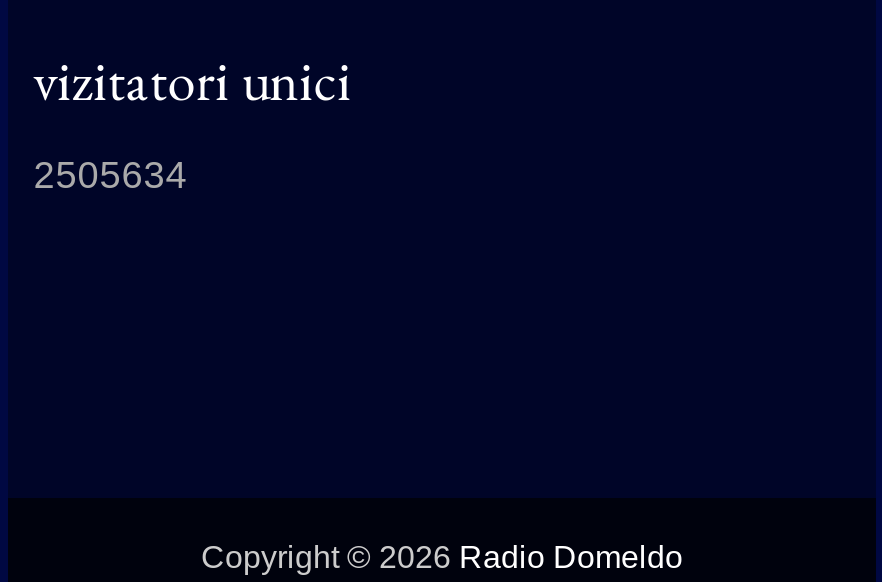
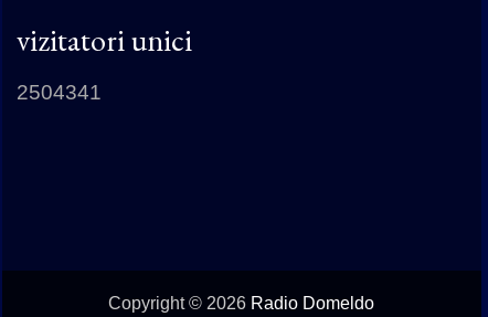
- 2505634
+ 2504341
